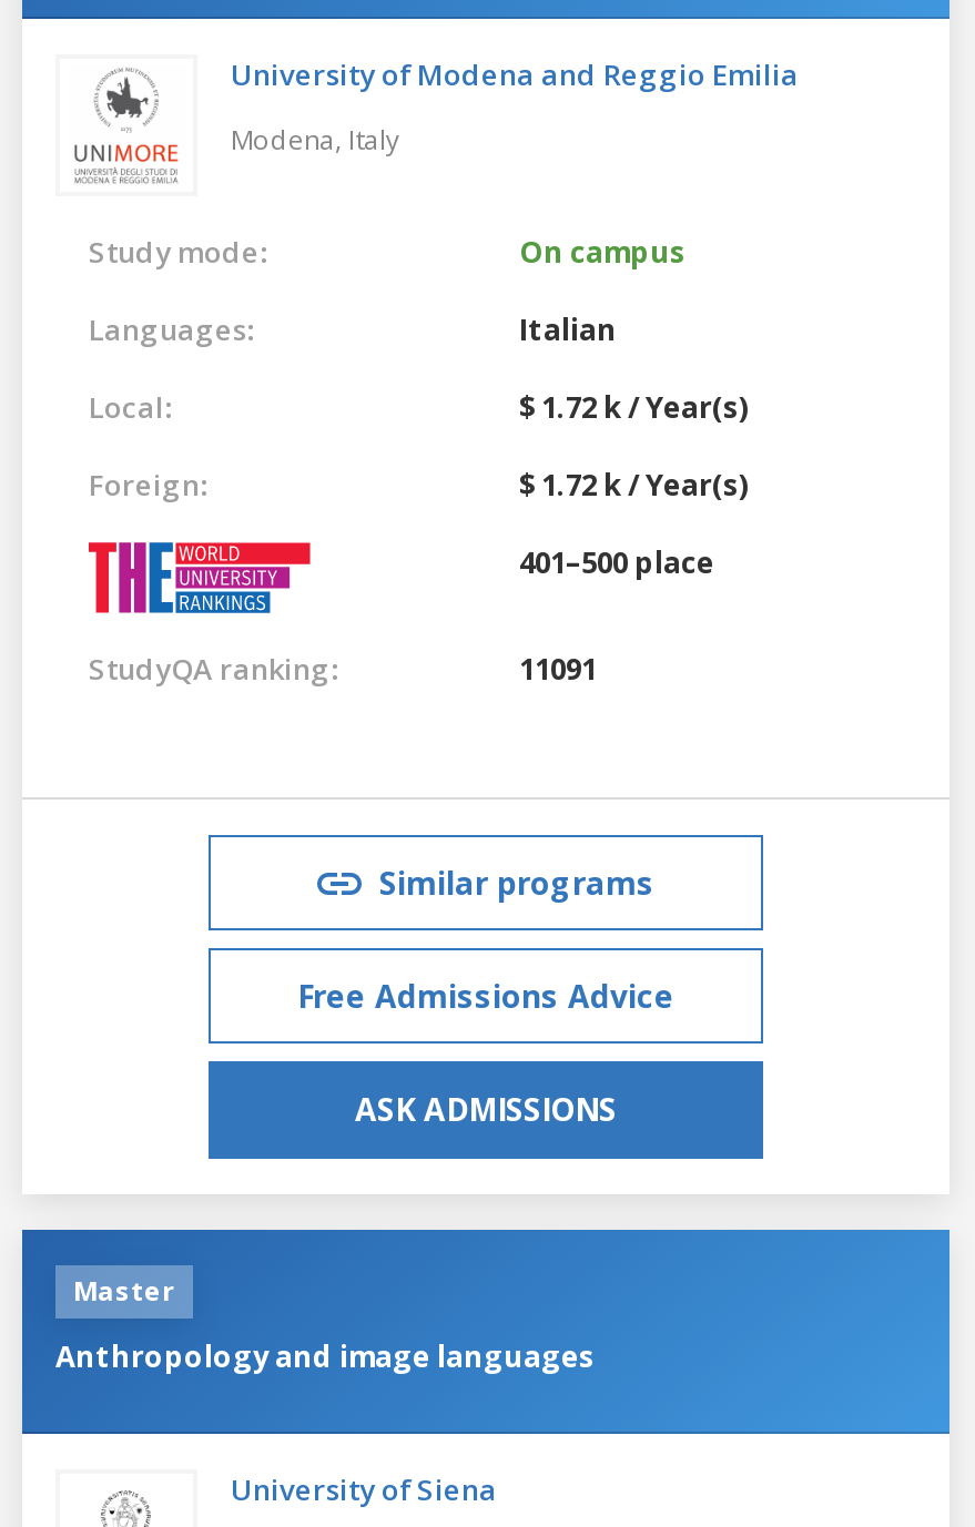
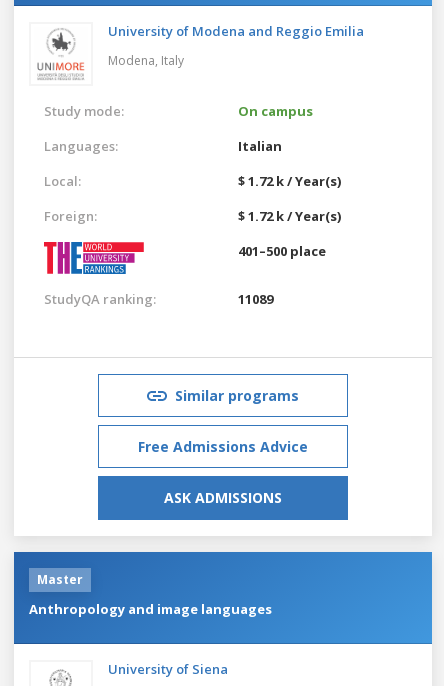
- 11091
+ 11089
